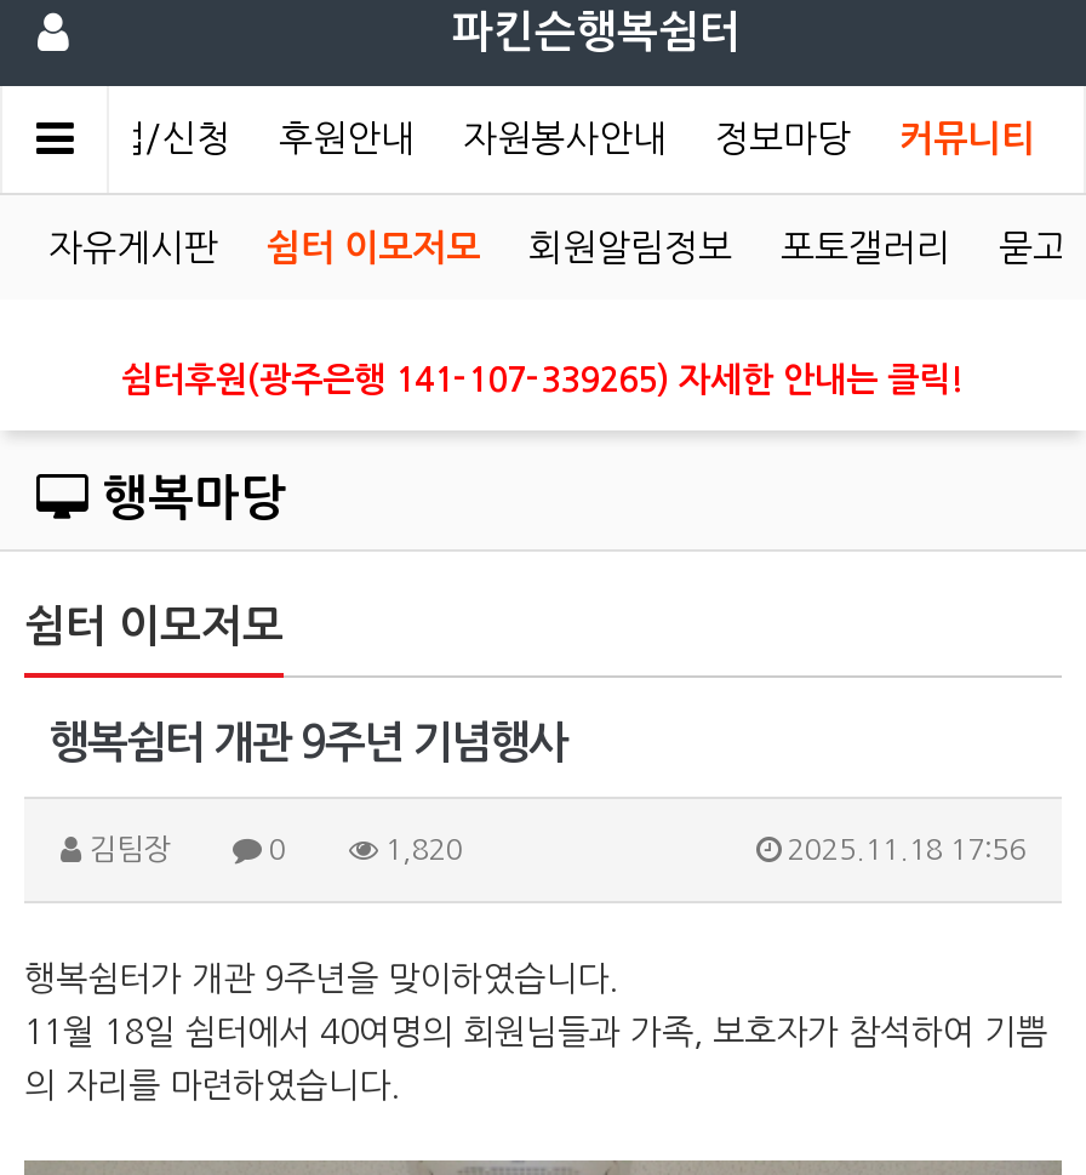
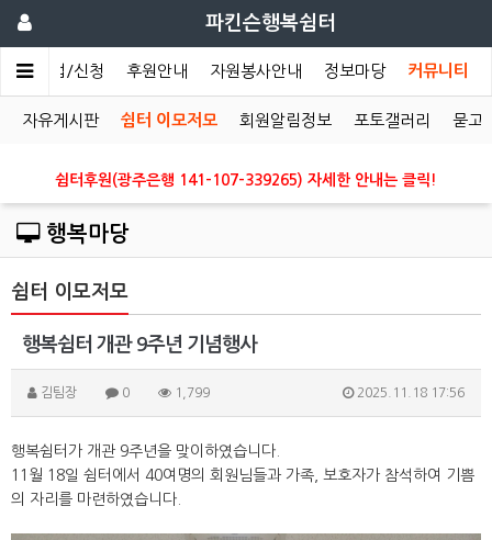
- 1,820
+ 1,799
